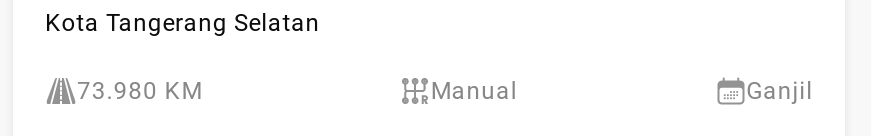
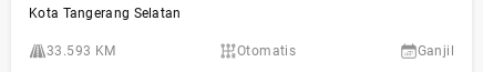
- 73.980 KM
- Manual
+ 33.593 KM
+ Otomatis
